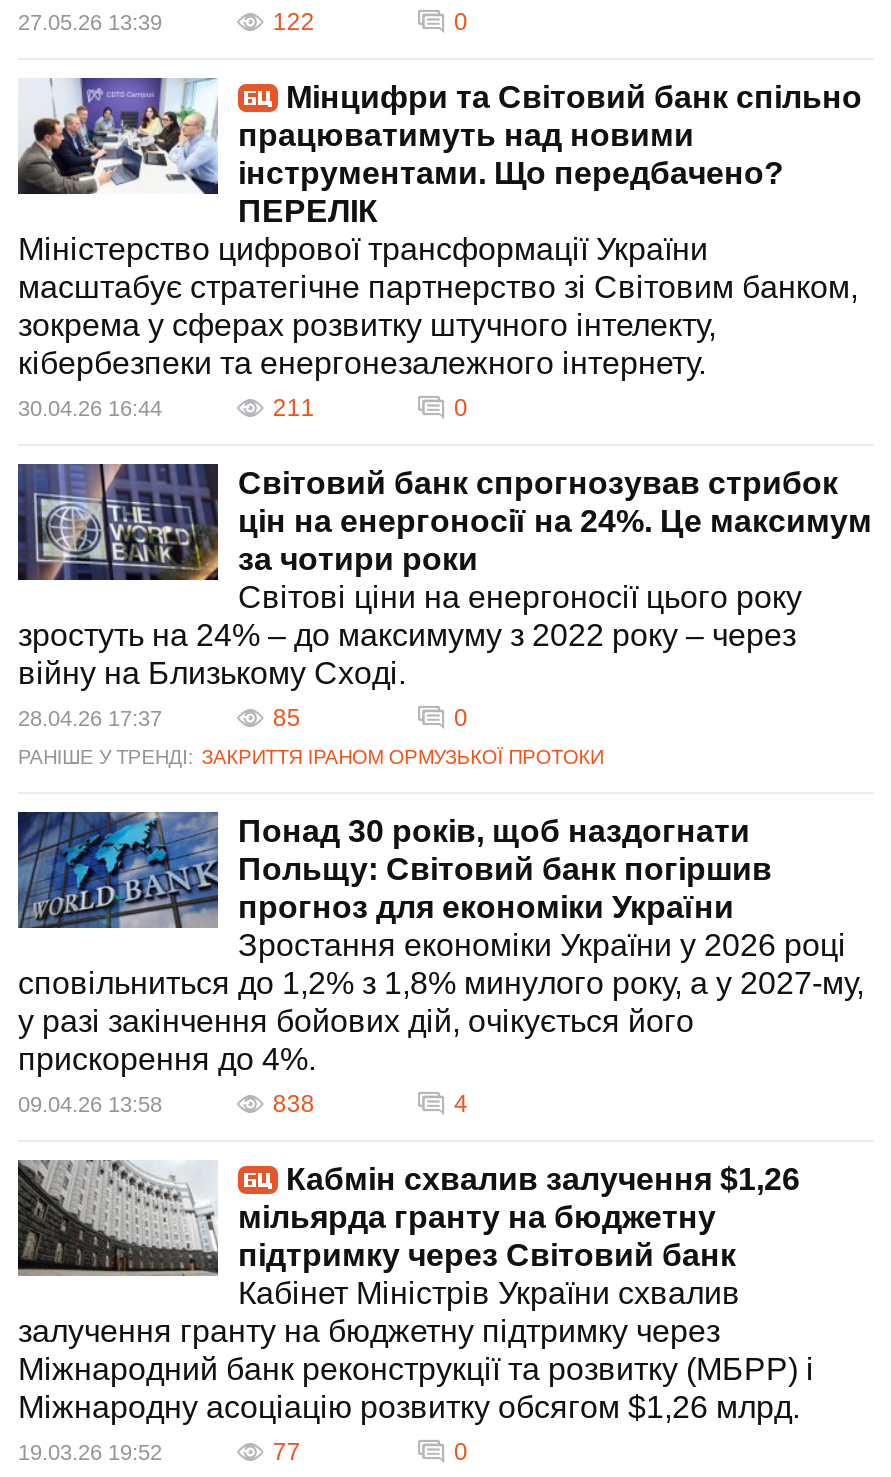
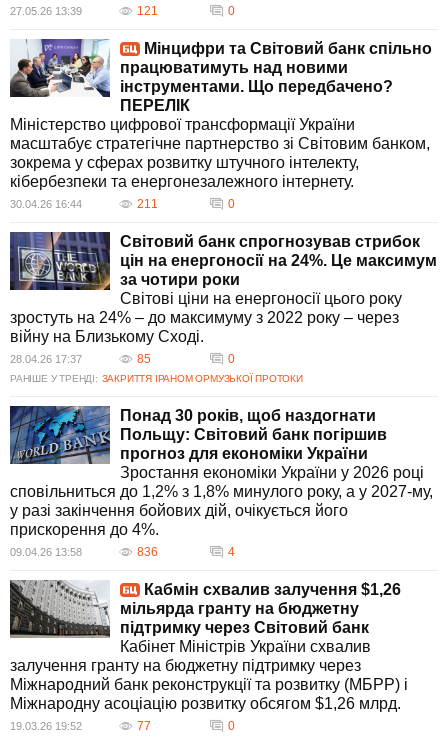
- 122
+ 121

- 838
+ 836
